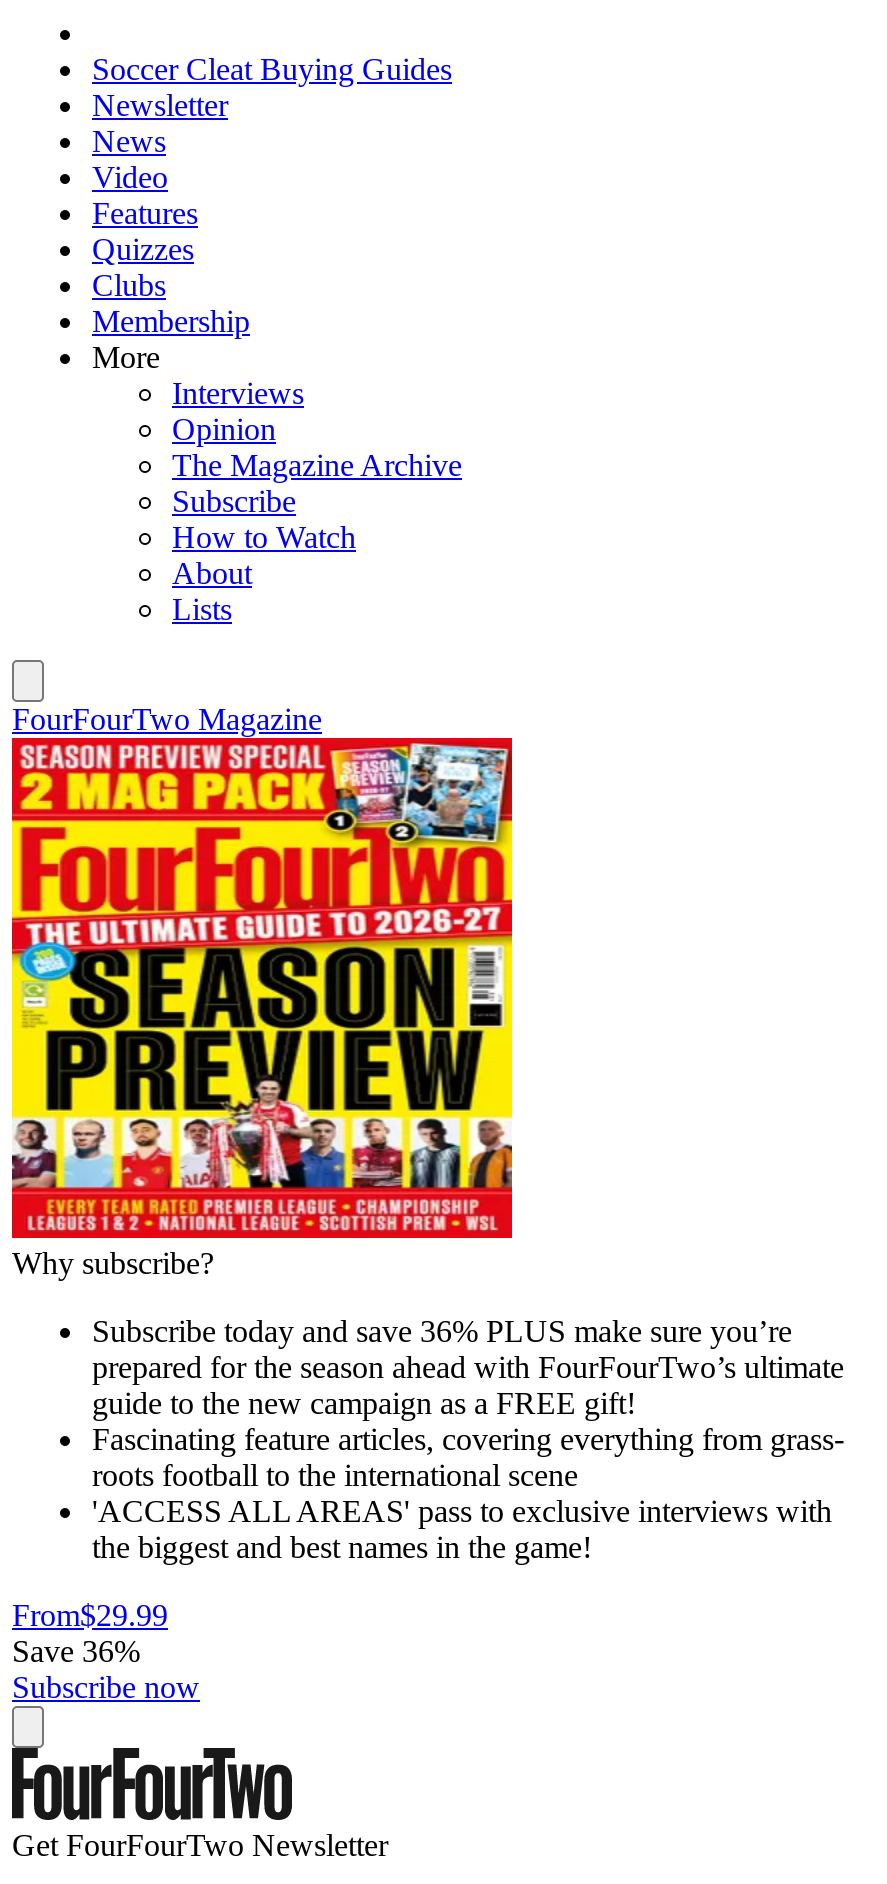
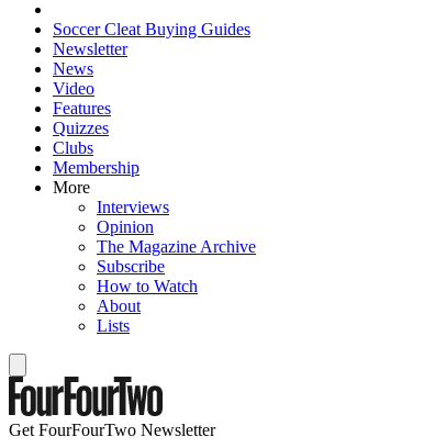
- FourFourTwo Magazine

- [image]
- Why subscribe?
- Subscribe today and save 36% PLUS make sure you’re
- prepared for the season ahead with FourFourTwo’s ultimate
- guide to the new campaign as a FREE gift!
- Fascinating feature articles, covering everything from grass-
- roots football to the international scene
- 'ACCESS ALL AREAS' pass to exclusive interviews with
- the biggest and best names in the game!
- From$29.99
- Save 36%
- Subscribe now
